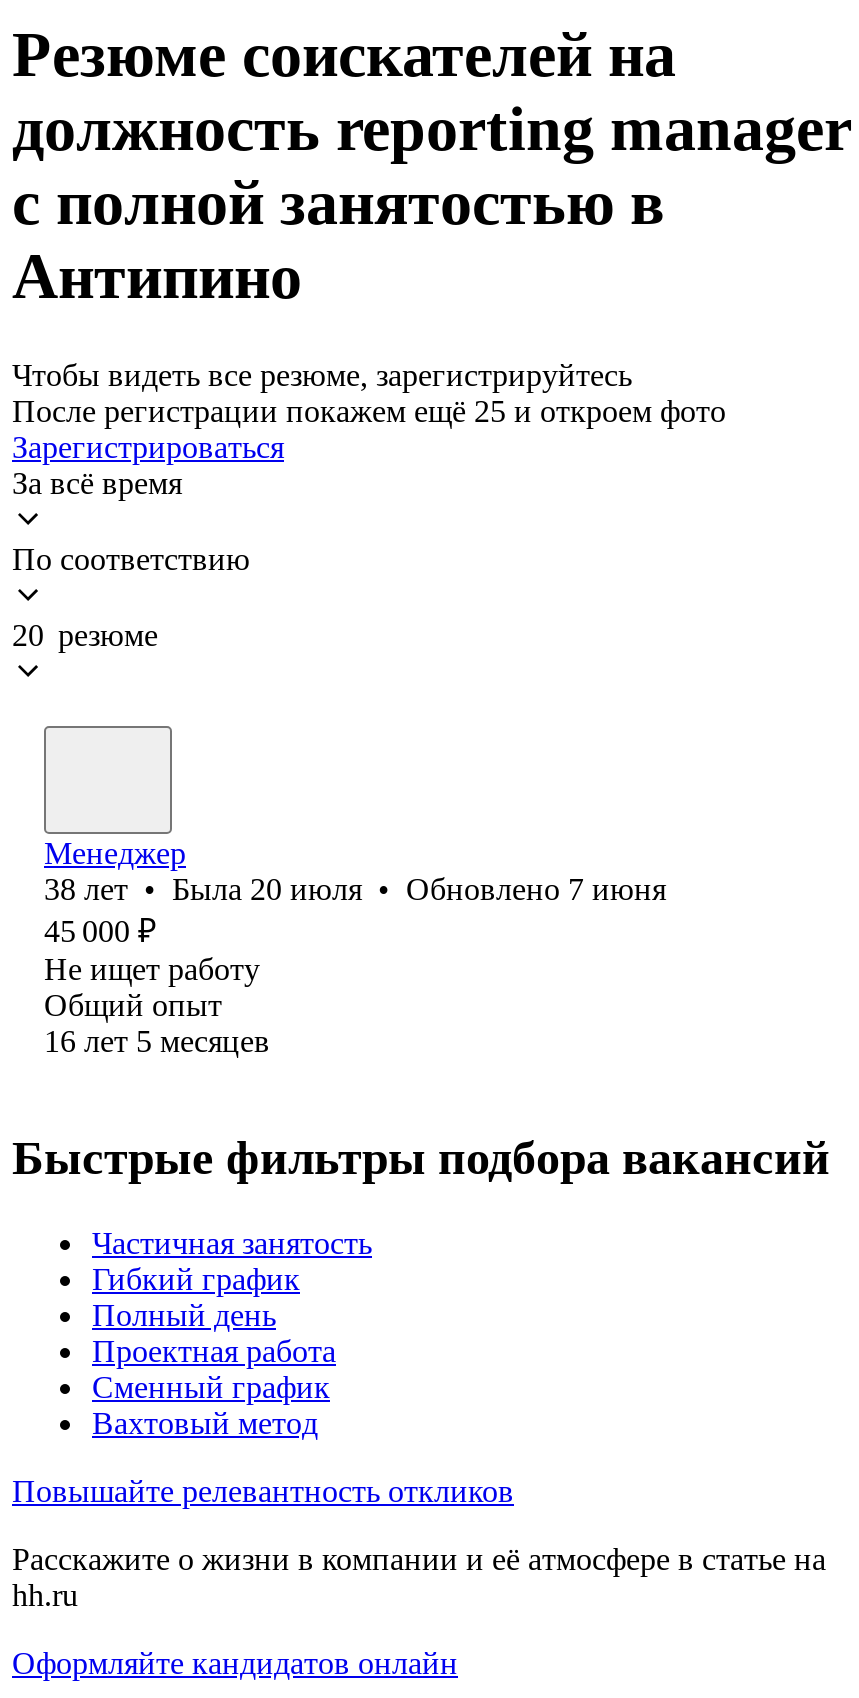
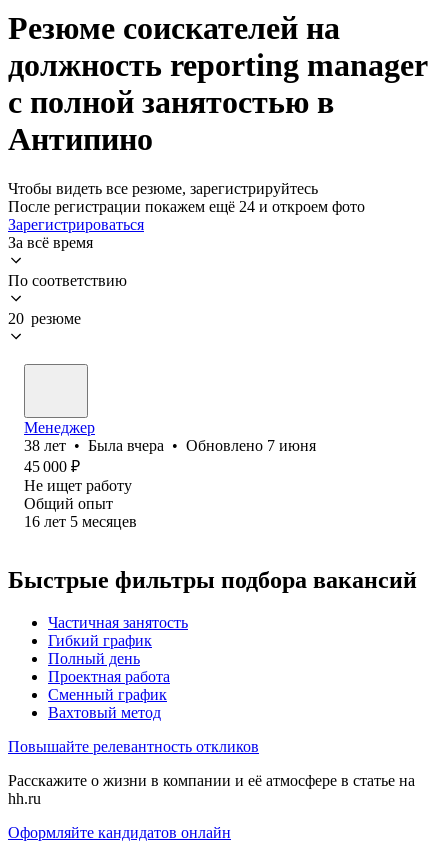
- После регистрации покажем ещё 25 и откроем фото
+ После регистрации покажем ещё 24 и откроем фото

- 38 лет • Была 20 июля • Обновлено 7 июня
+ 38 лет • Была вчера • Обновлено 7 июня
